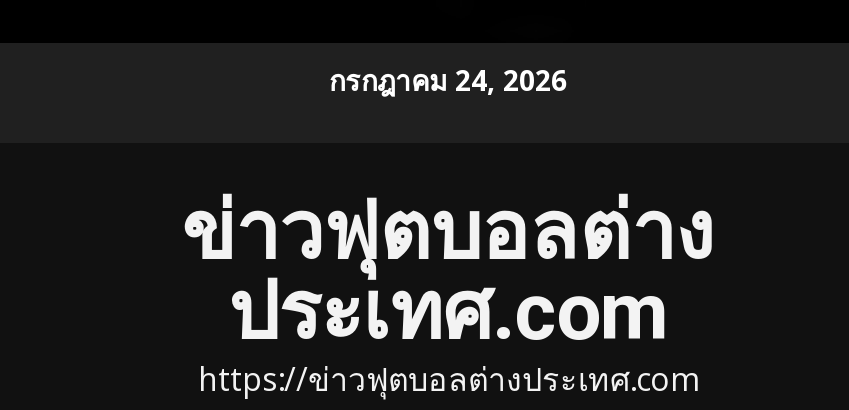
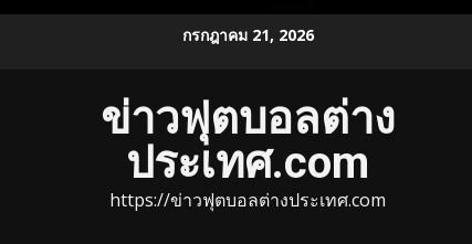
- กรกฎาคม 24, 2026
+ กรกฎาคม 21, 2026
